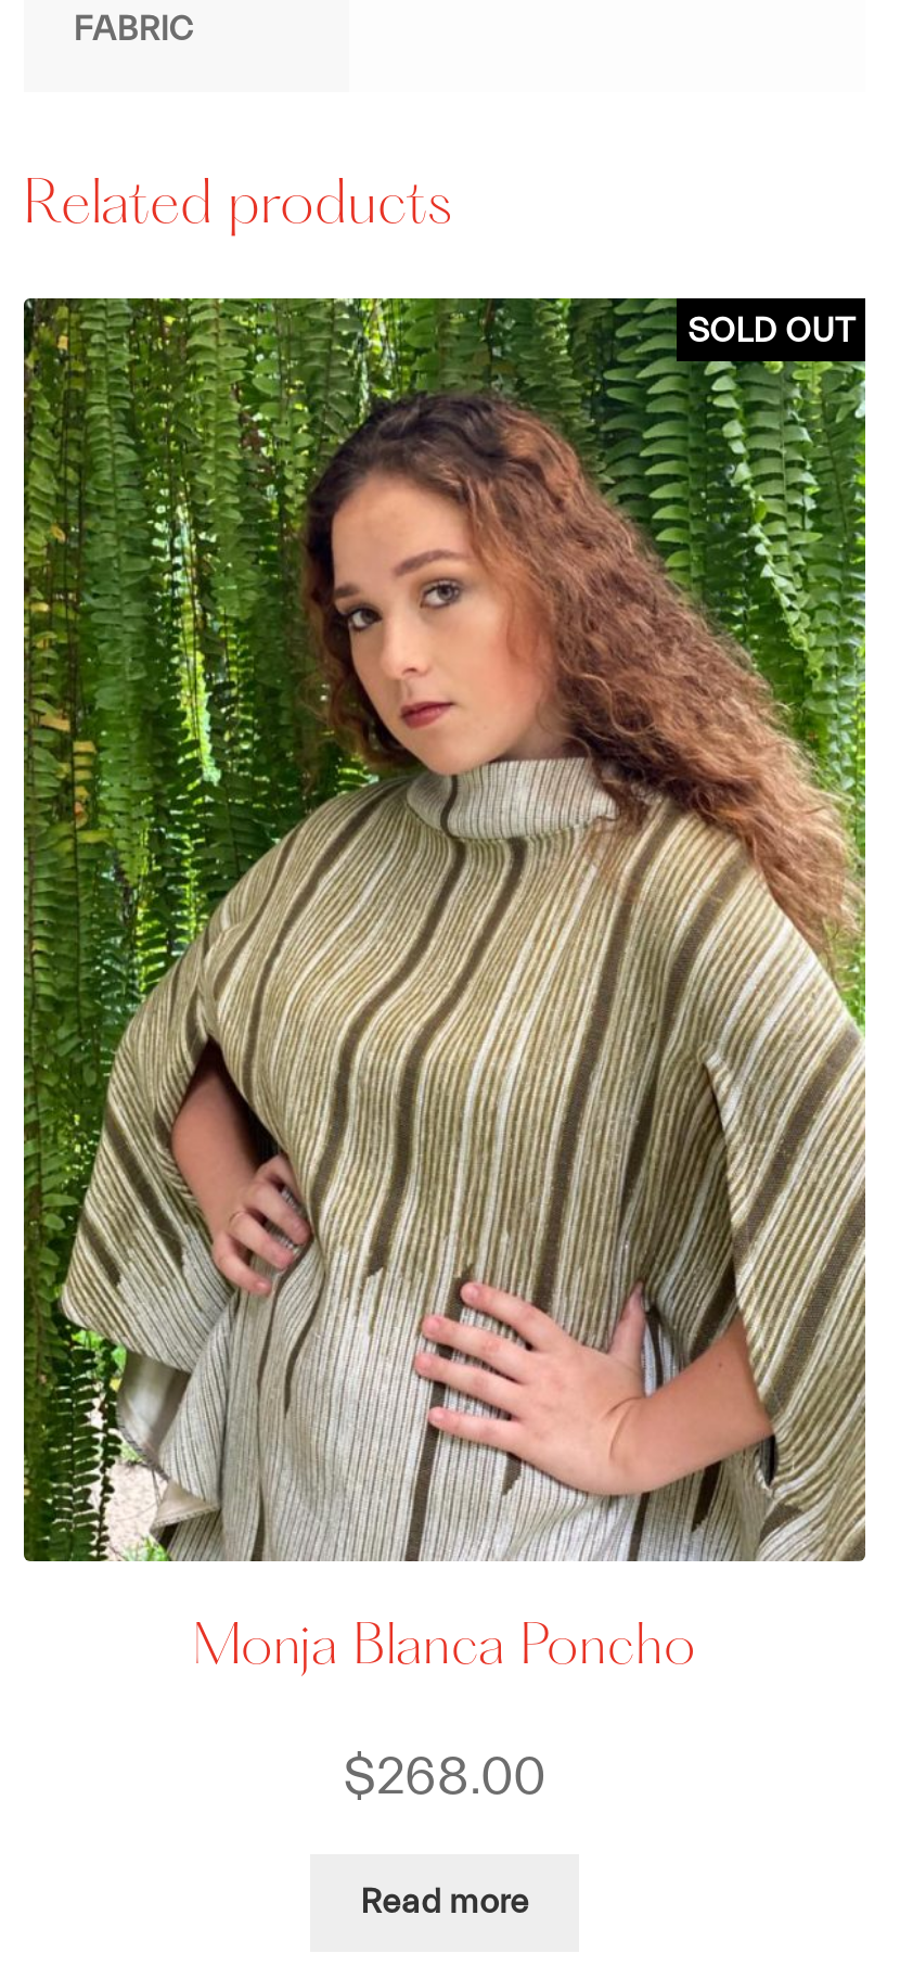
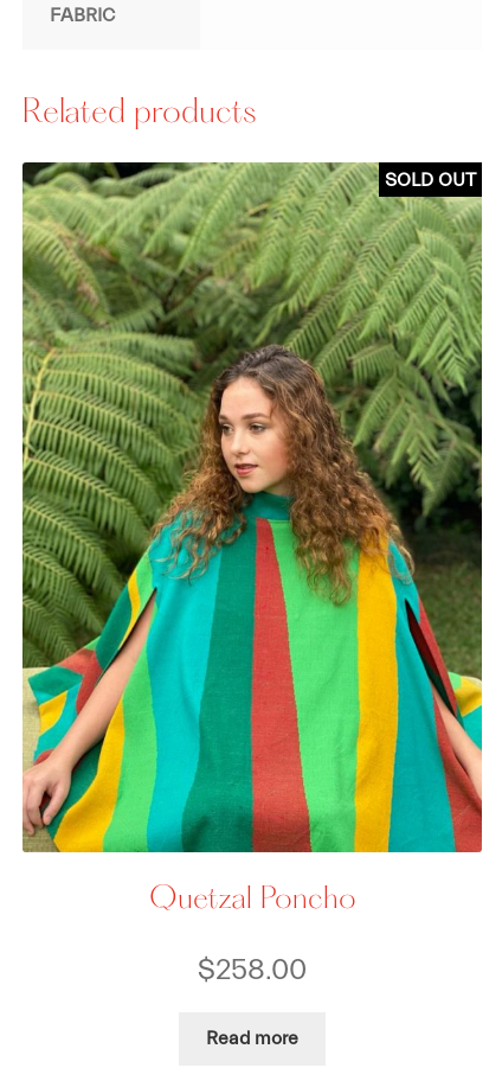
- [image]
- Monja Blanca Poncho
+ [image]
+ Quetzal Poncho

- $268.00
+ $258.00
